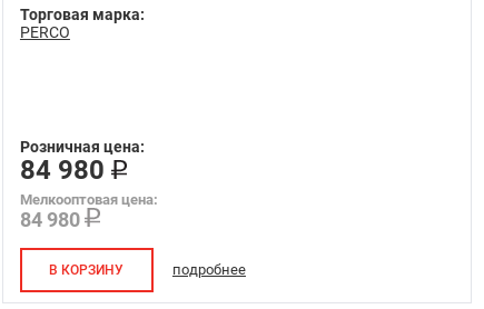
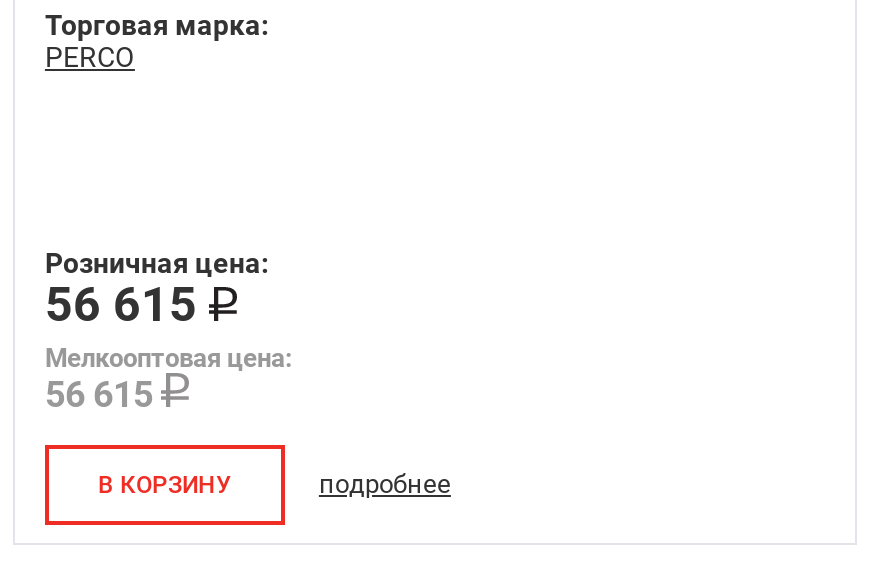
- 84 980
+ 56 615

- 84 980
+ 56 615
